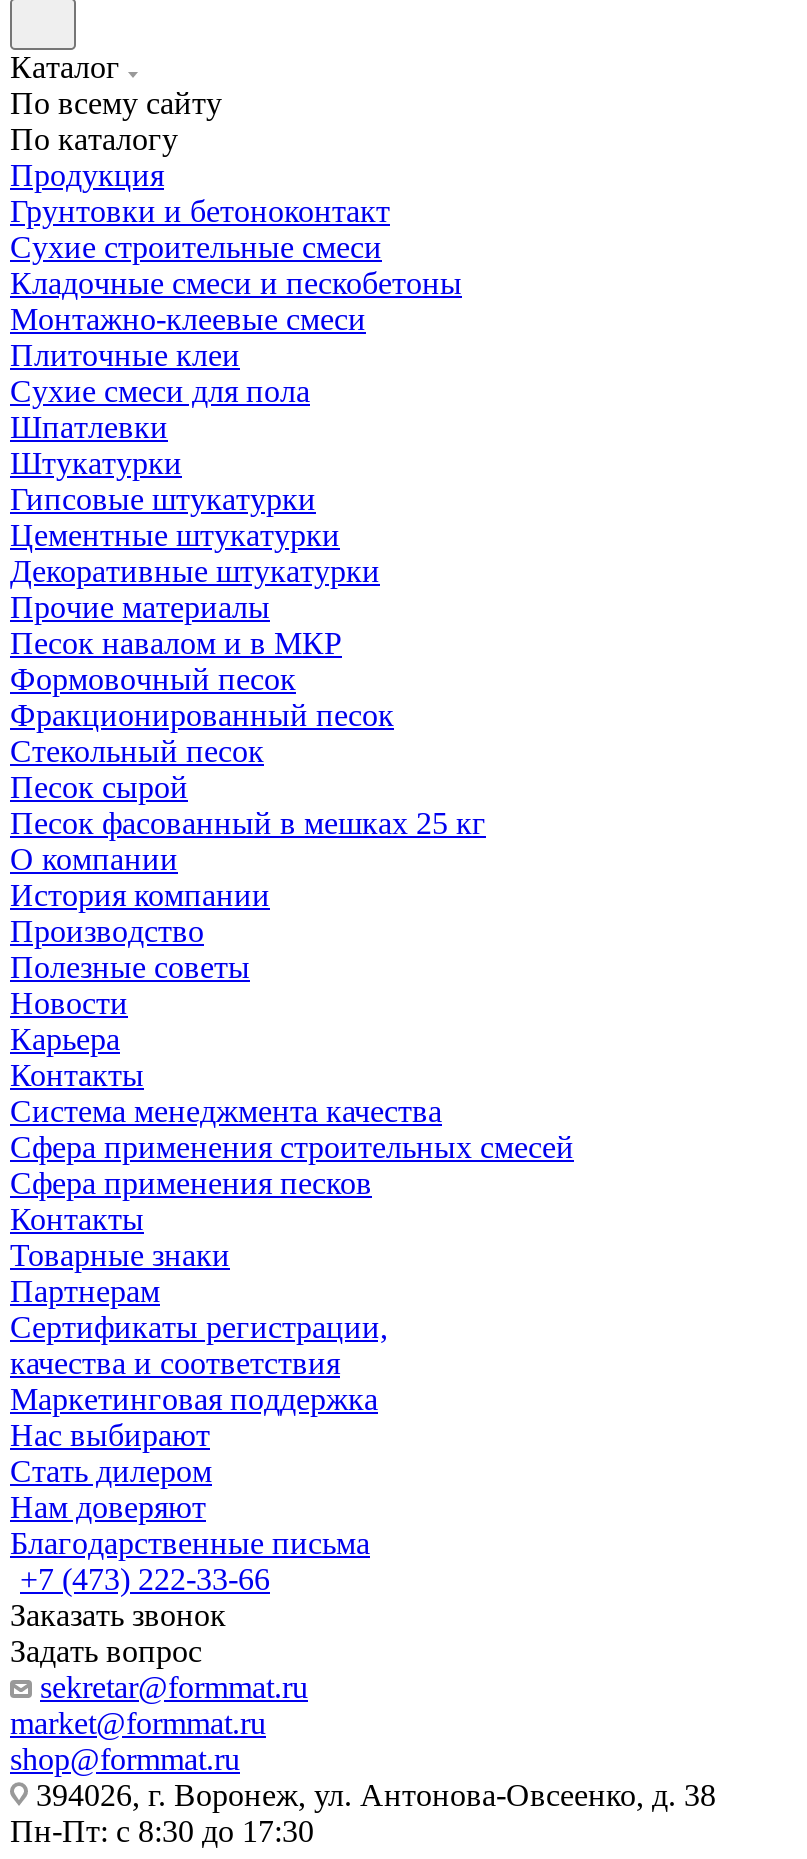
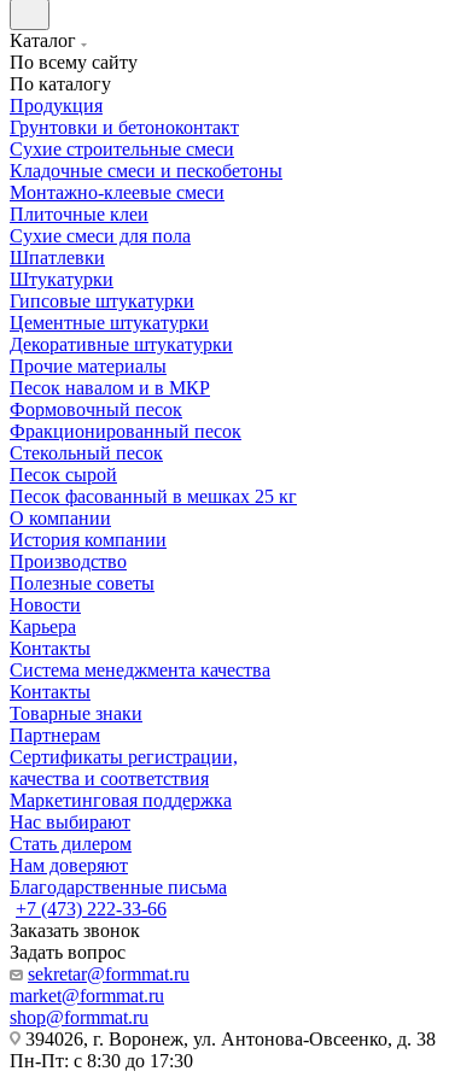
- Сфера применения строительных смесей
- Сфера применения песков
